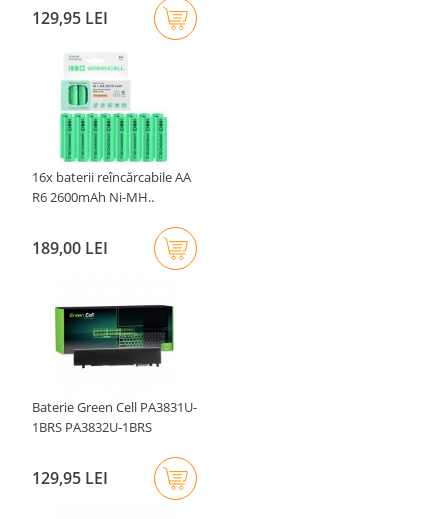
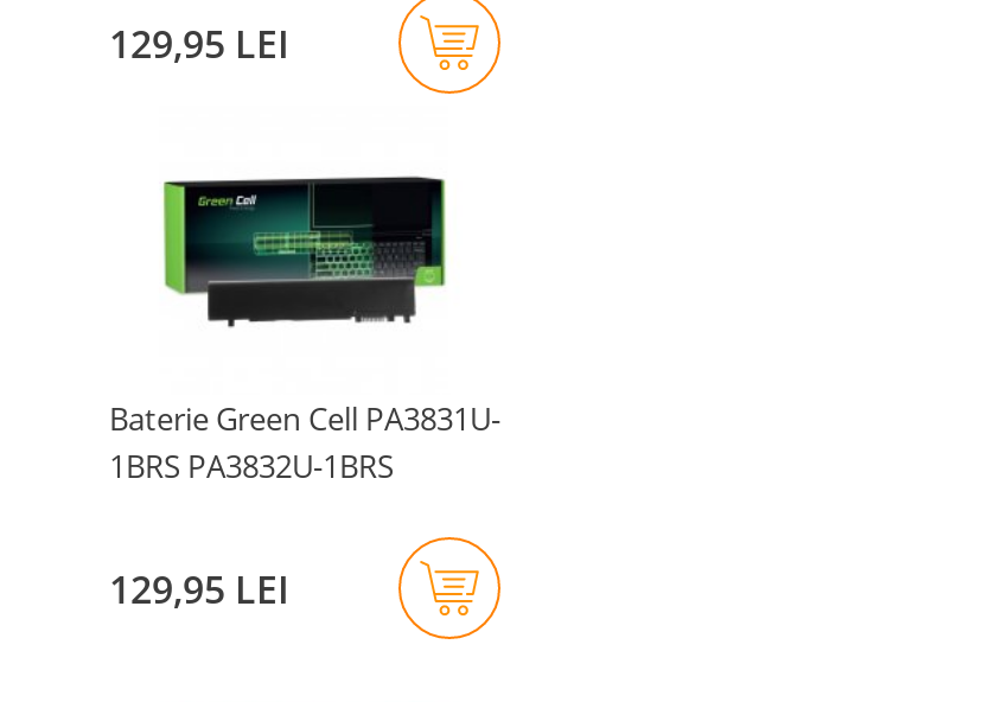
- [image]
- 16x baterii reîncărcabile AA
- R6 2600mAh Ni-MH..
- 189,00 LEI
